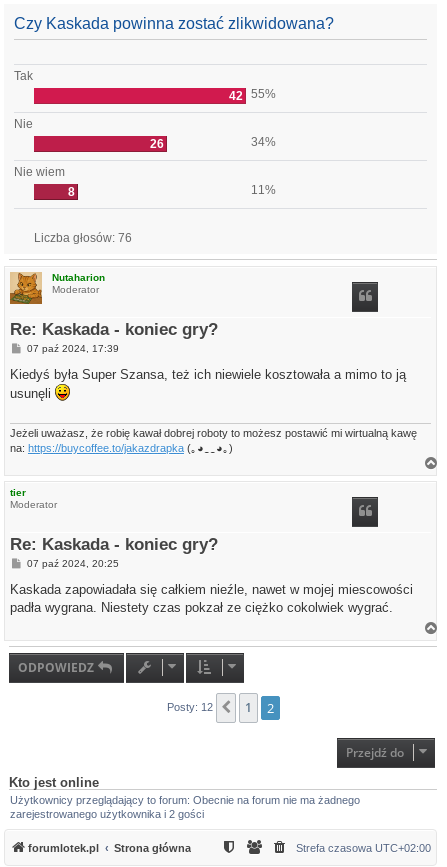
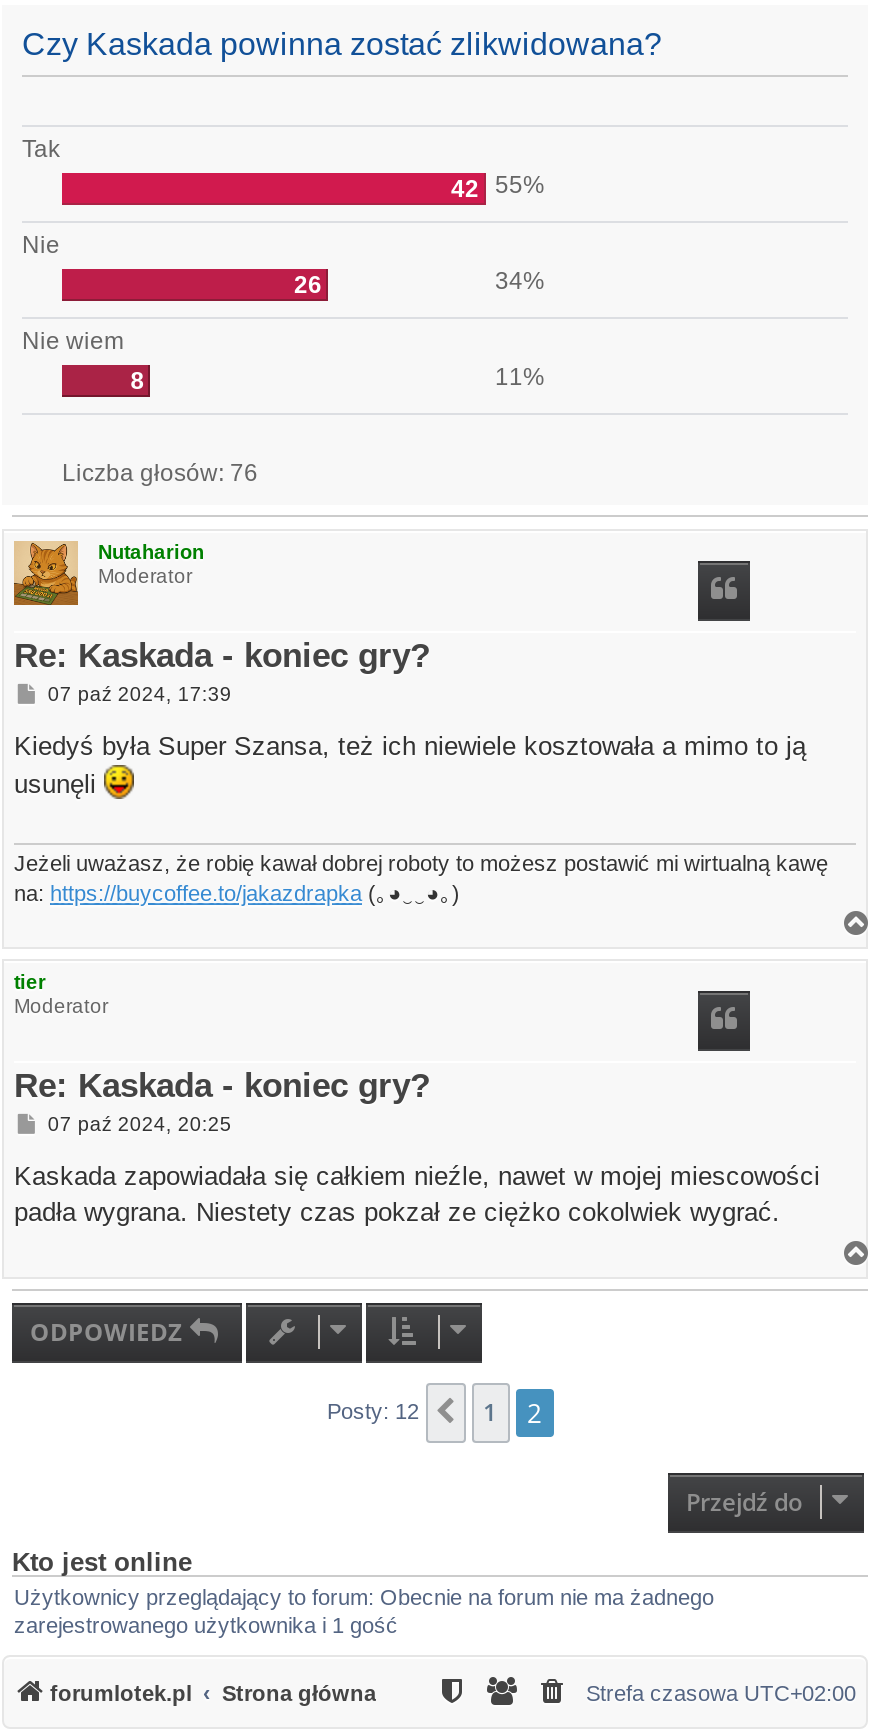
- zarejestrowanego użytkownika i 2 gości
+ zarejestrowanego użytkownika i 1 gość
